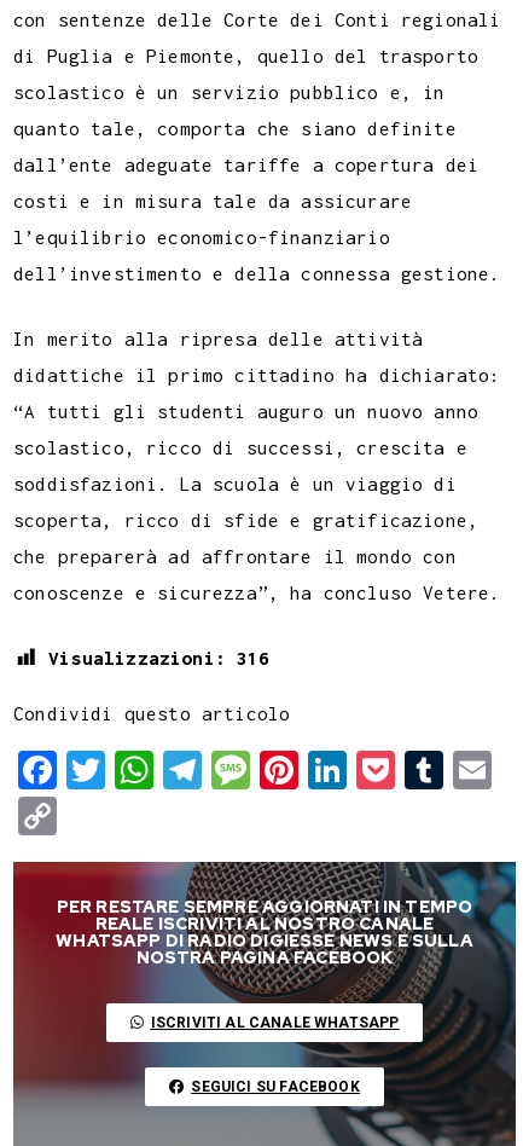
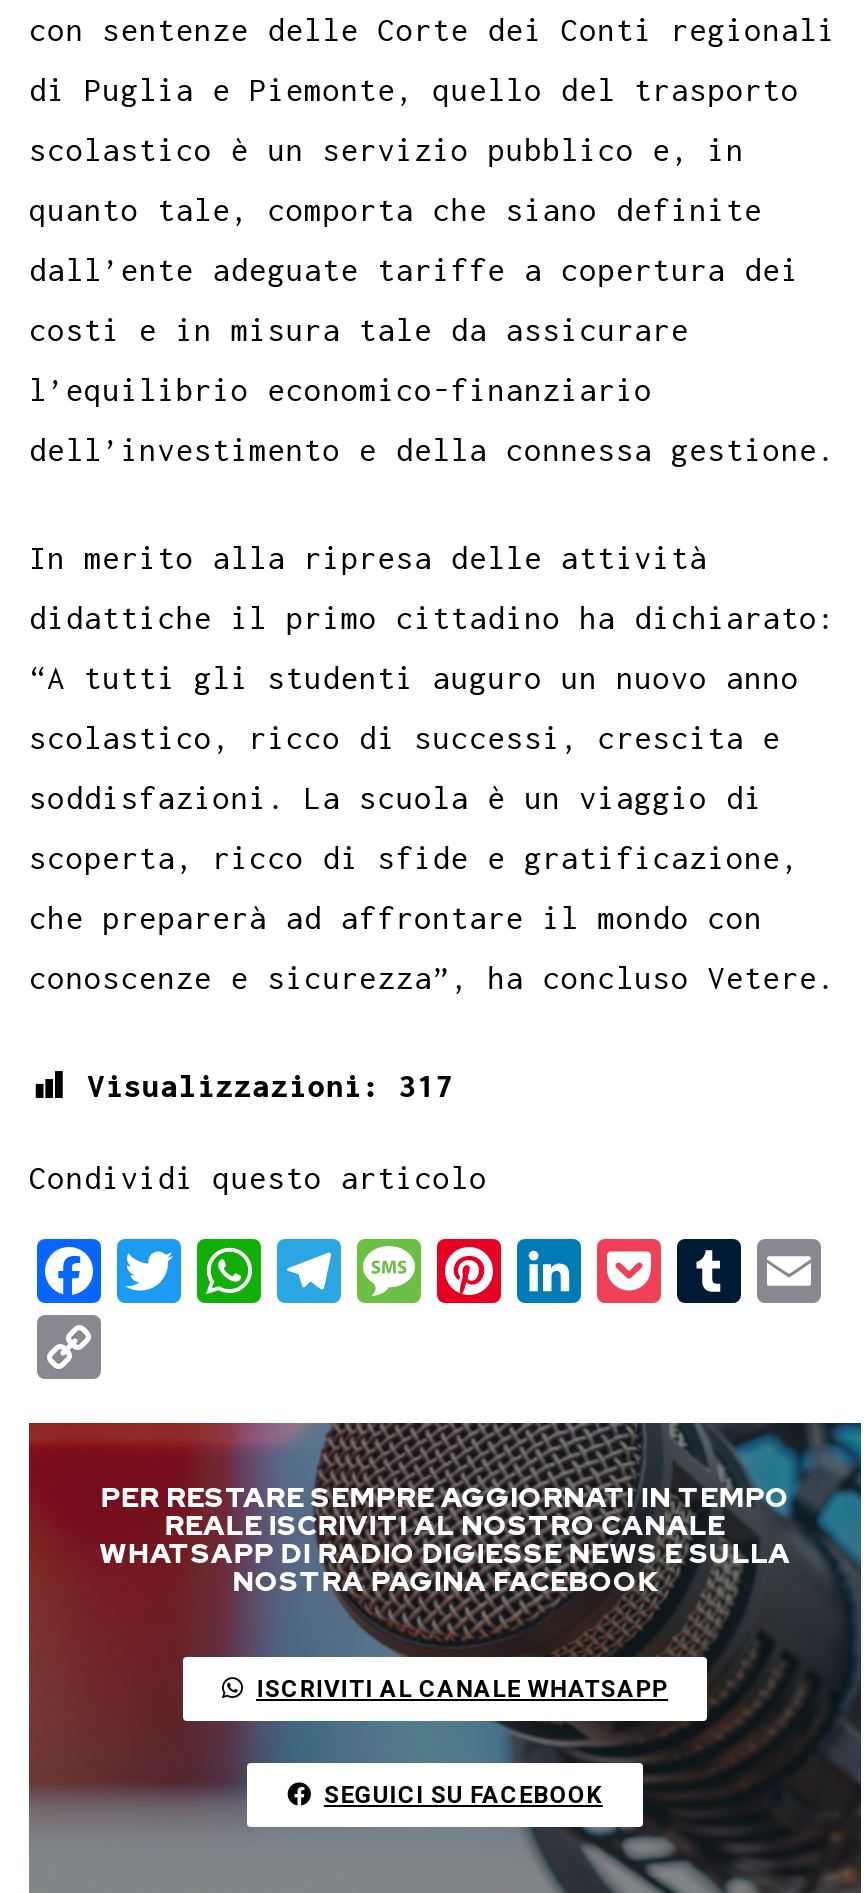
- Visualizzazioni: 316
+ Visualizzazioni: 317
